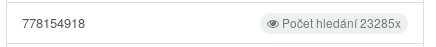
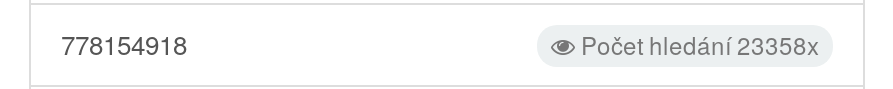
- Počet hledání 23285x
+ Počet hledání 23358x
